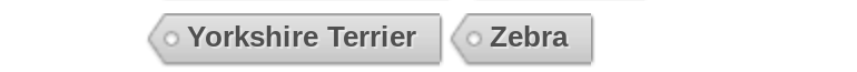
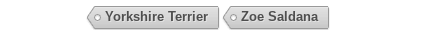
- Zebra
+ Zoe Saldana
